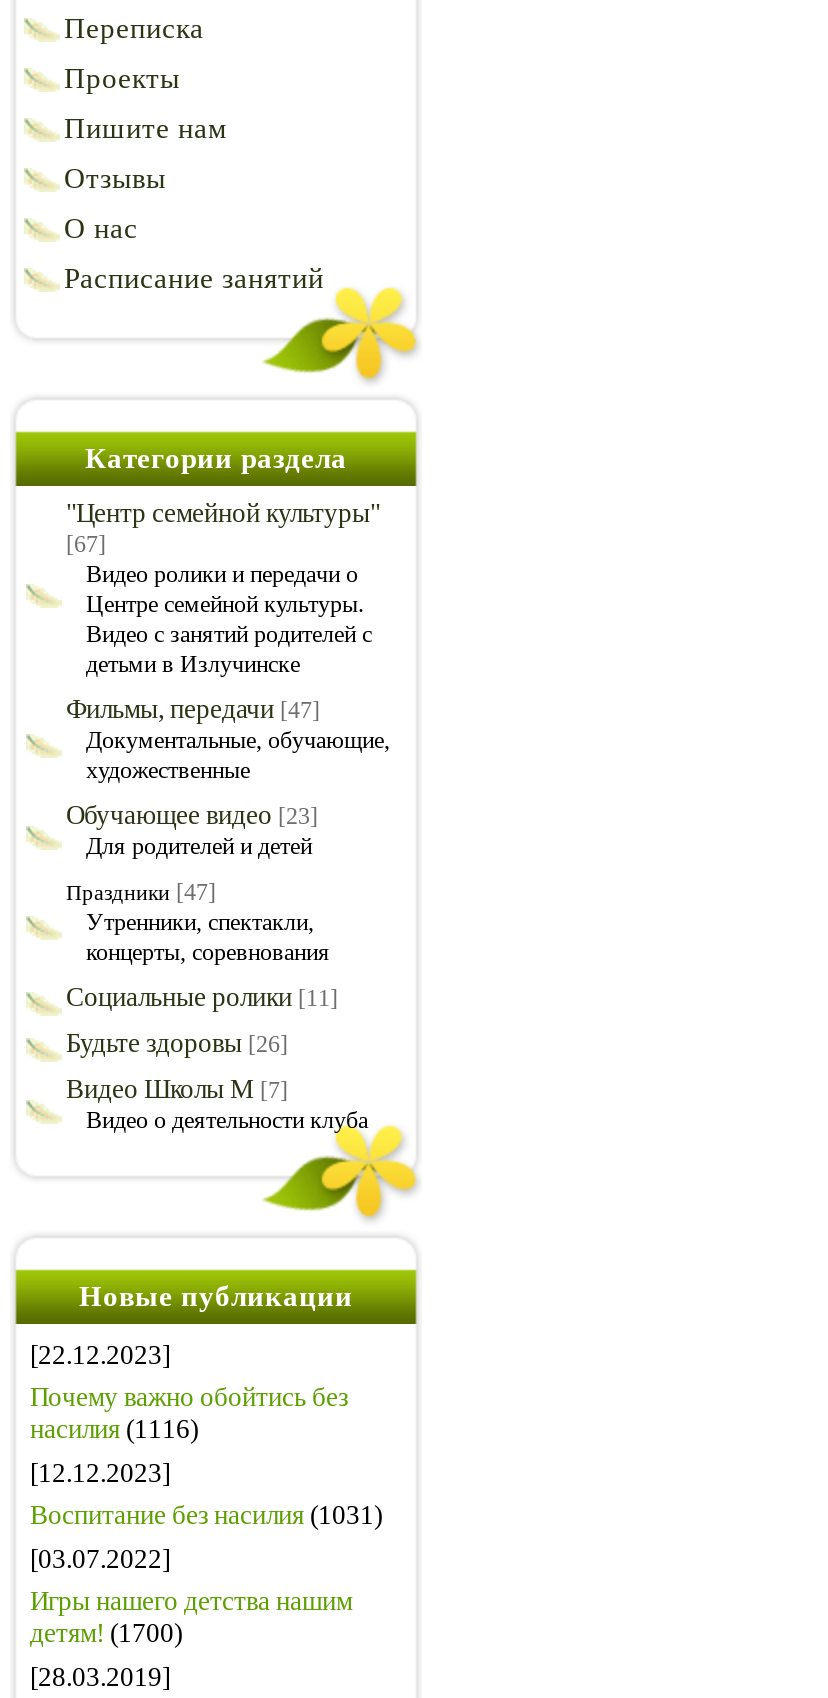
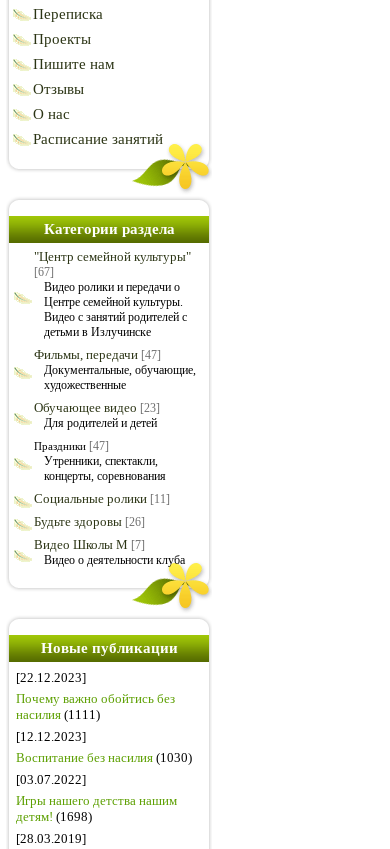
- насилия (1116)
+ насилия (1111)

- Воспитание без насилия (1031)
+ Воспитание без насилия (1030)

- детям! (1700)
+ детям! (1698)
